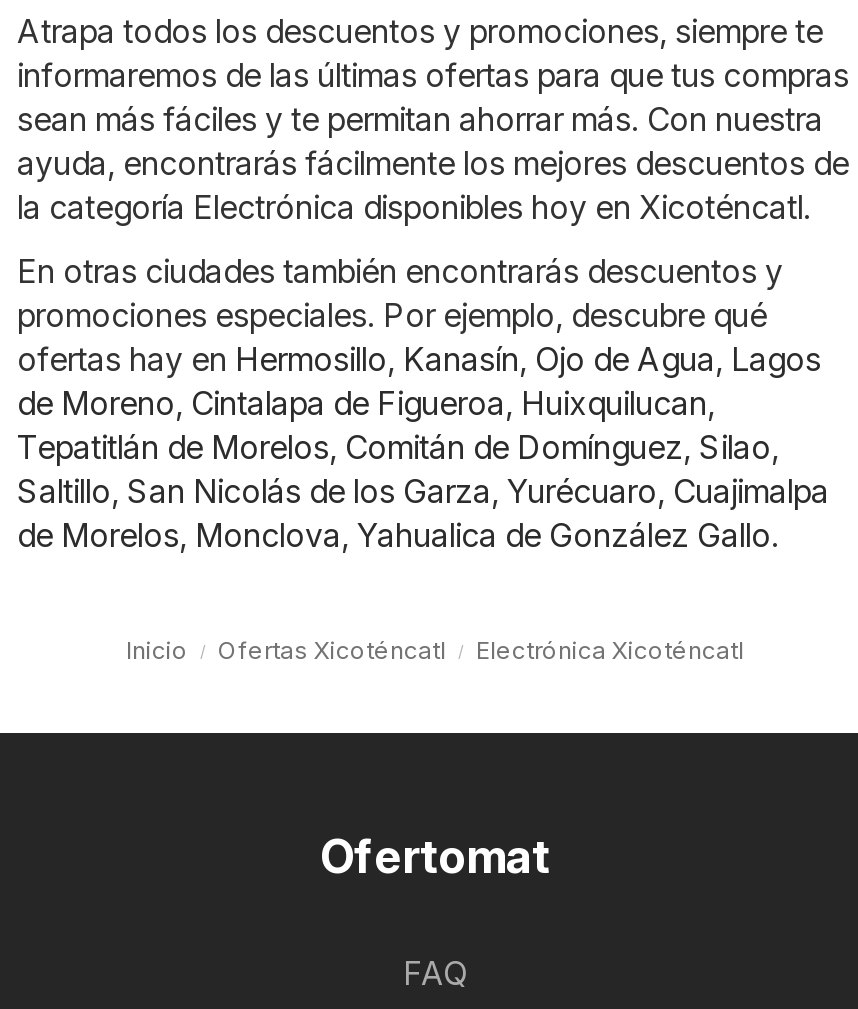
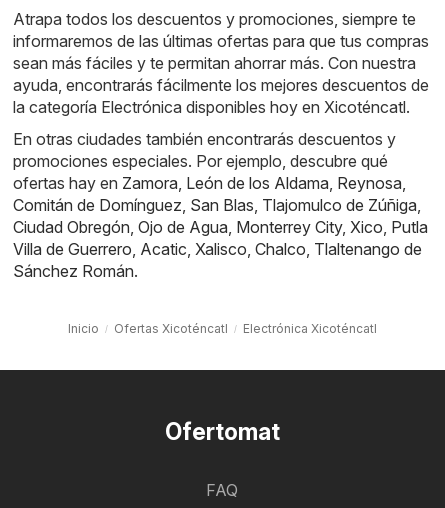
- ofertas hay en Hermosillo, Kanasín, Ojo de Agua, Lagos
- de Moreno, Cintalapa de Figueroa, Huixquilucan,
- Tepatitlán de Morelos, Comitán de Domínguez, Silao,
- Saltillo, San Nicolás de los Garza, Yurécuaro, Cuajimalpa
- de Morelos, Monclova, Yahualica de González Gallo.
+ ofertas hay en Zamora, León de los Aldama, Reynosa,
+ Comitán de Domínguez, San Blas, Tlajomulco de Zúñiga,
+ Ciudad Obregón, Ojo de Agua, Monterrey City, Xico, Putla
+ Villa de Guerrero, Acatic, Xalisco, Chalco, Tlaltenango de
+ Sánchez Román.
